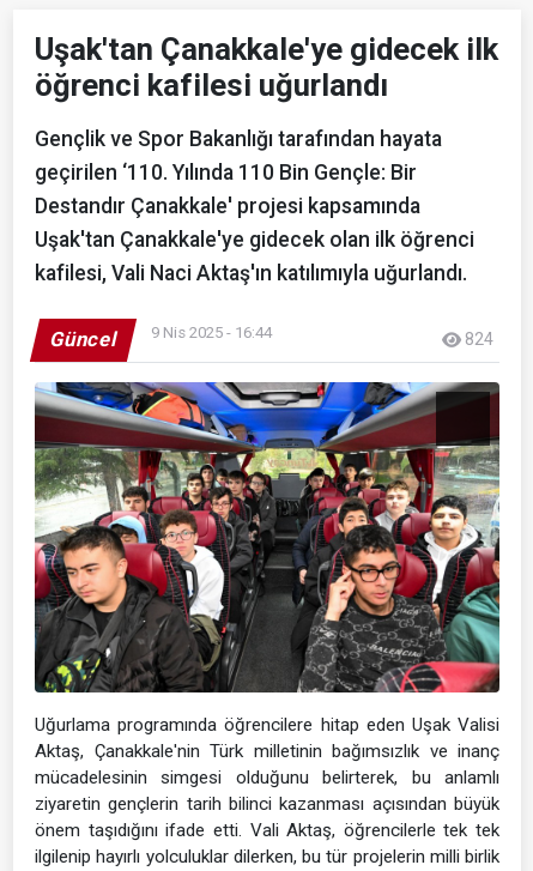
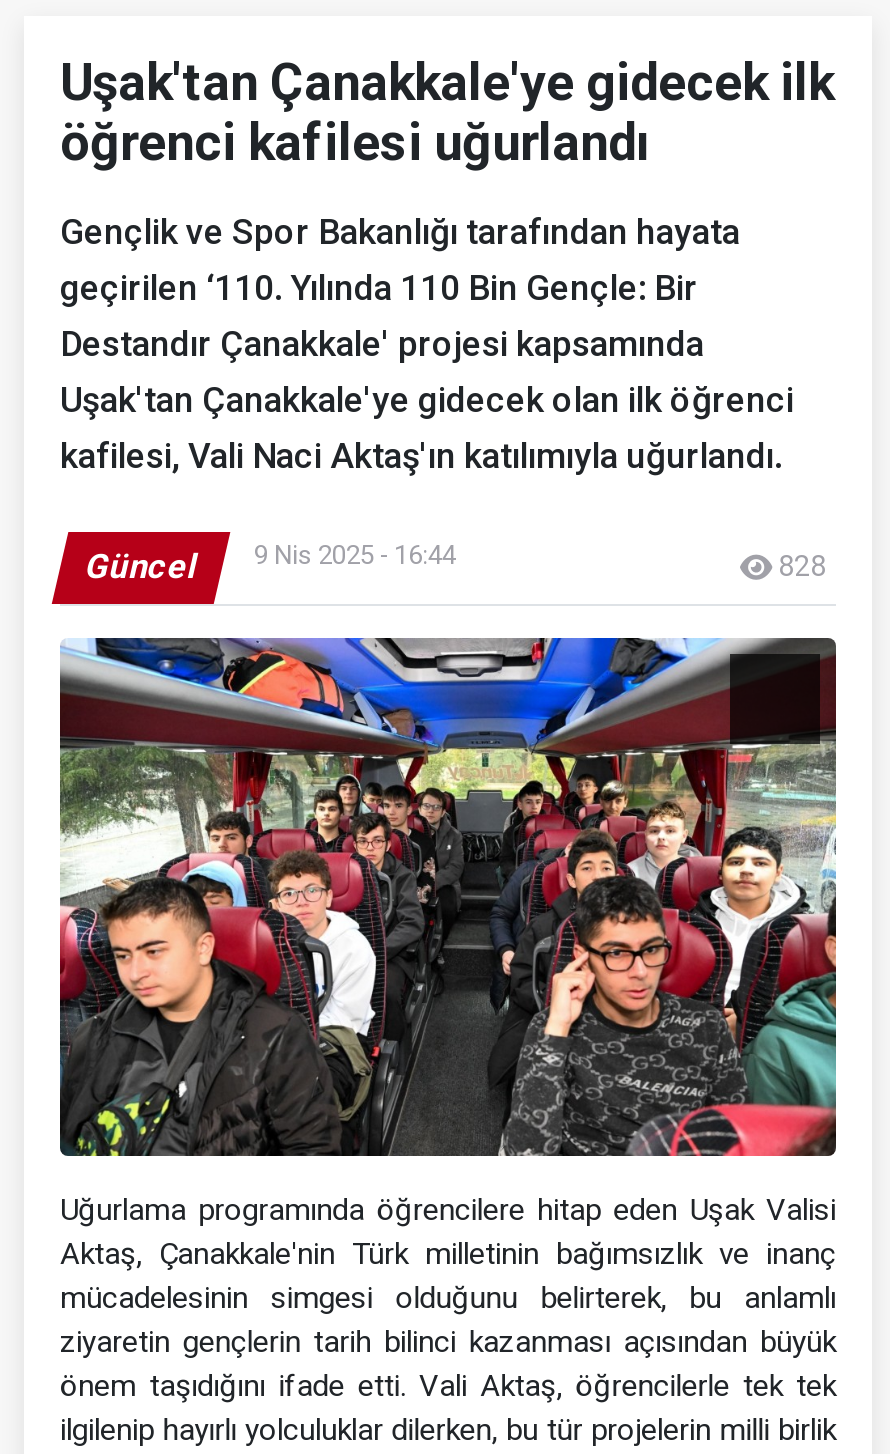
- 824
+ 828
